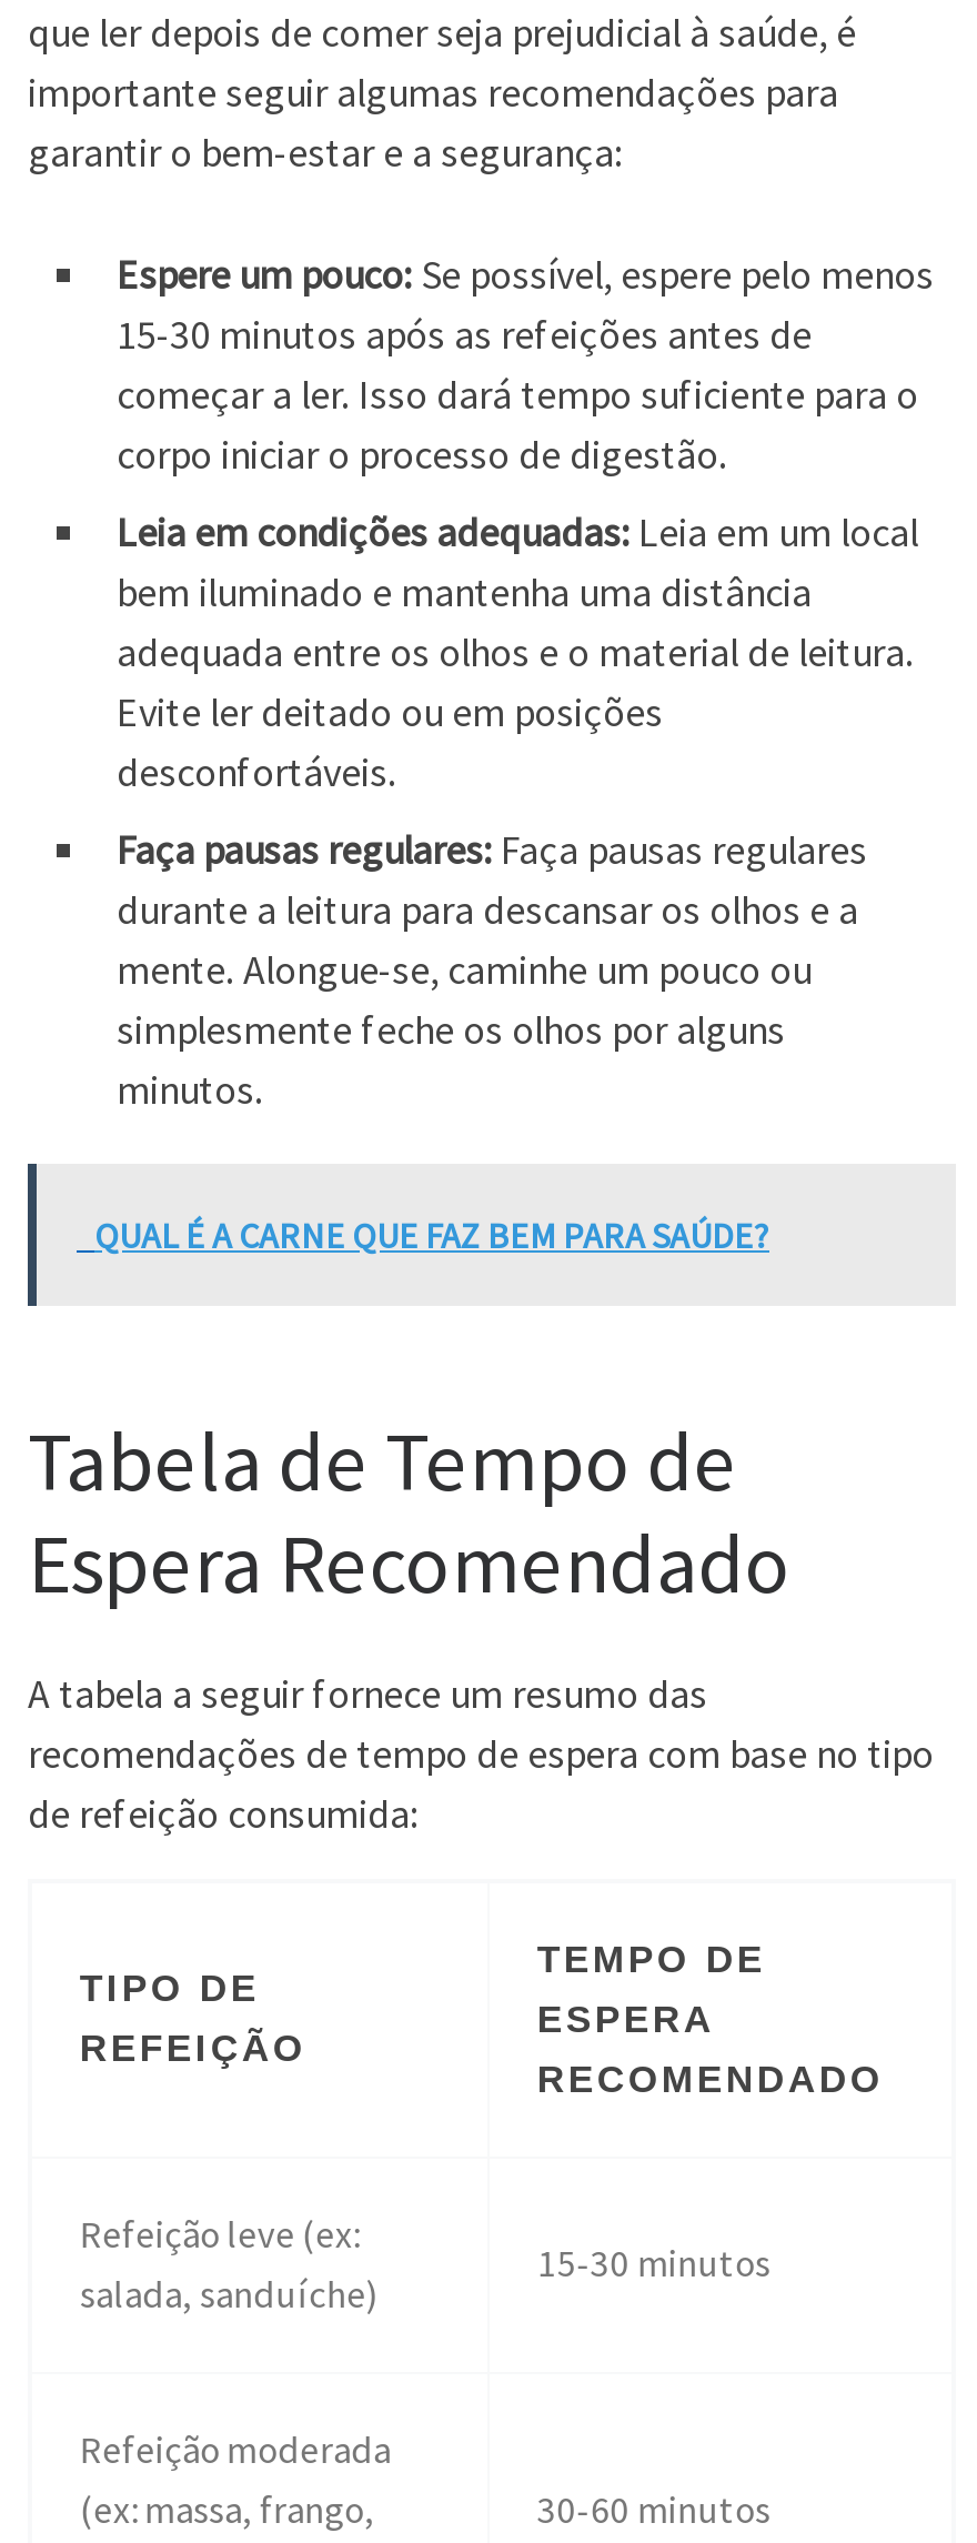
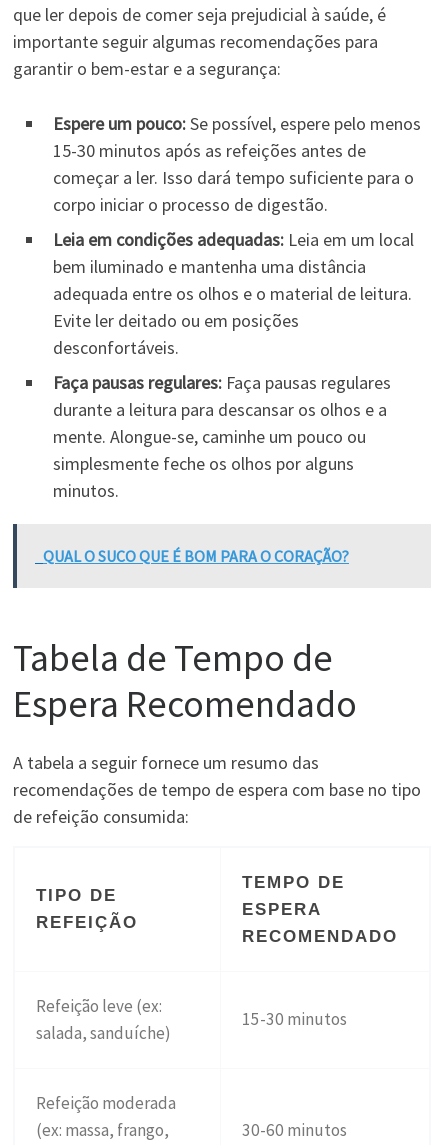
- QUAL É A CARNE QUE FAZ BEM PARA SAÚDE?
+ QUAL O SUCO QUE É BOM PARA O CORAÇÃO?
